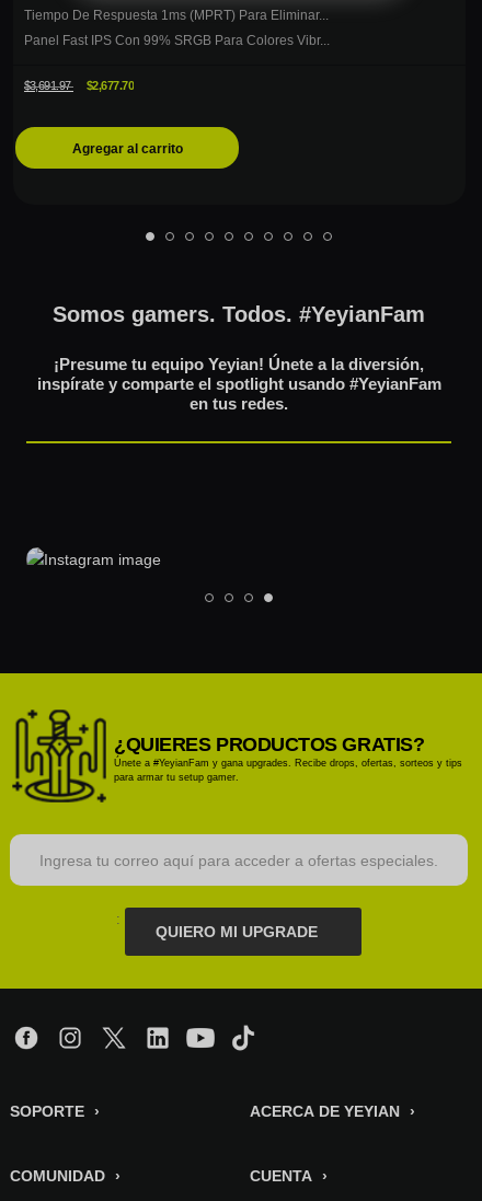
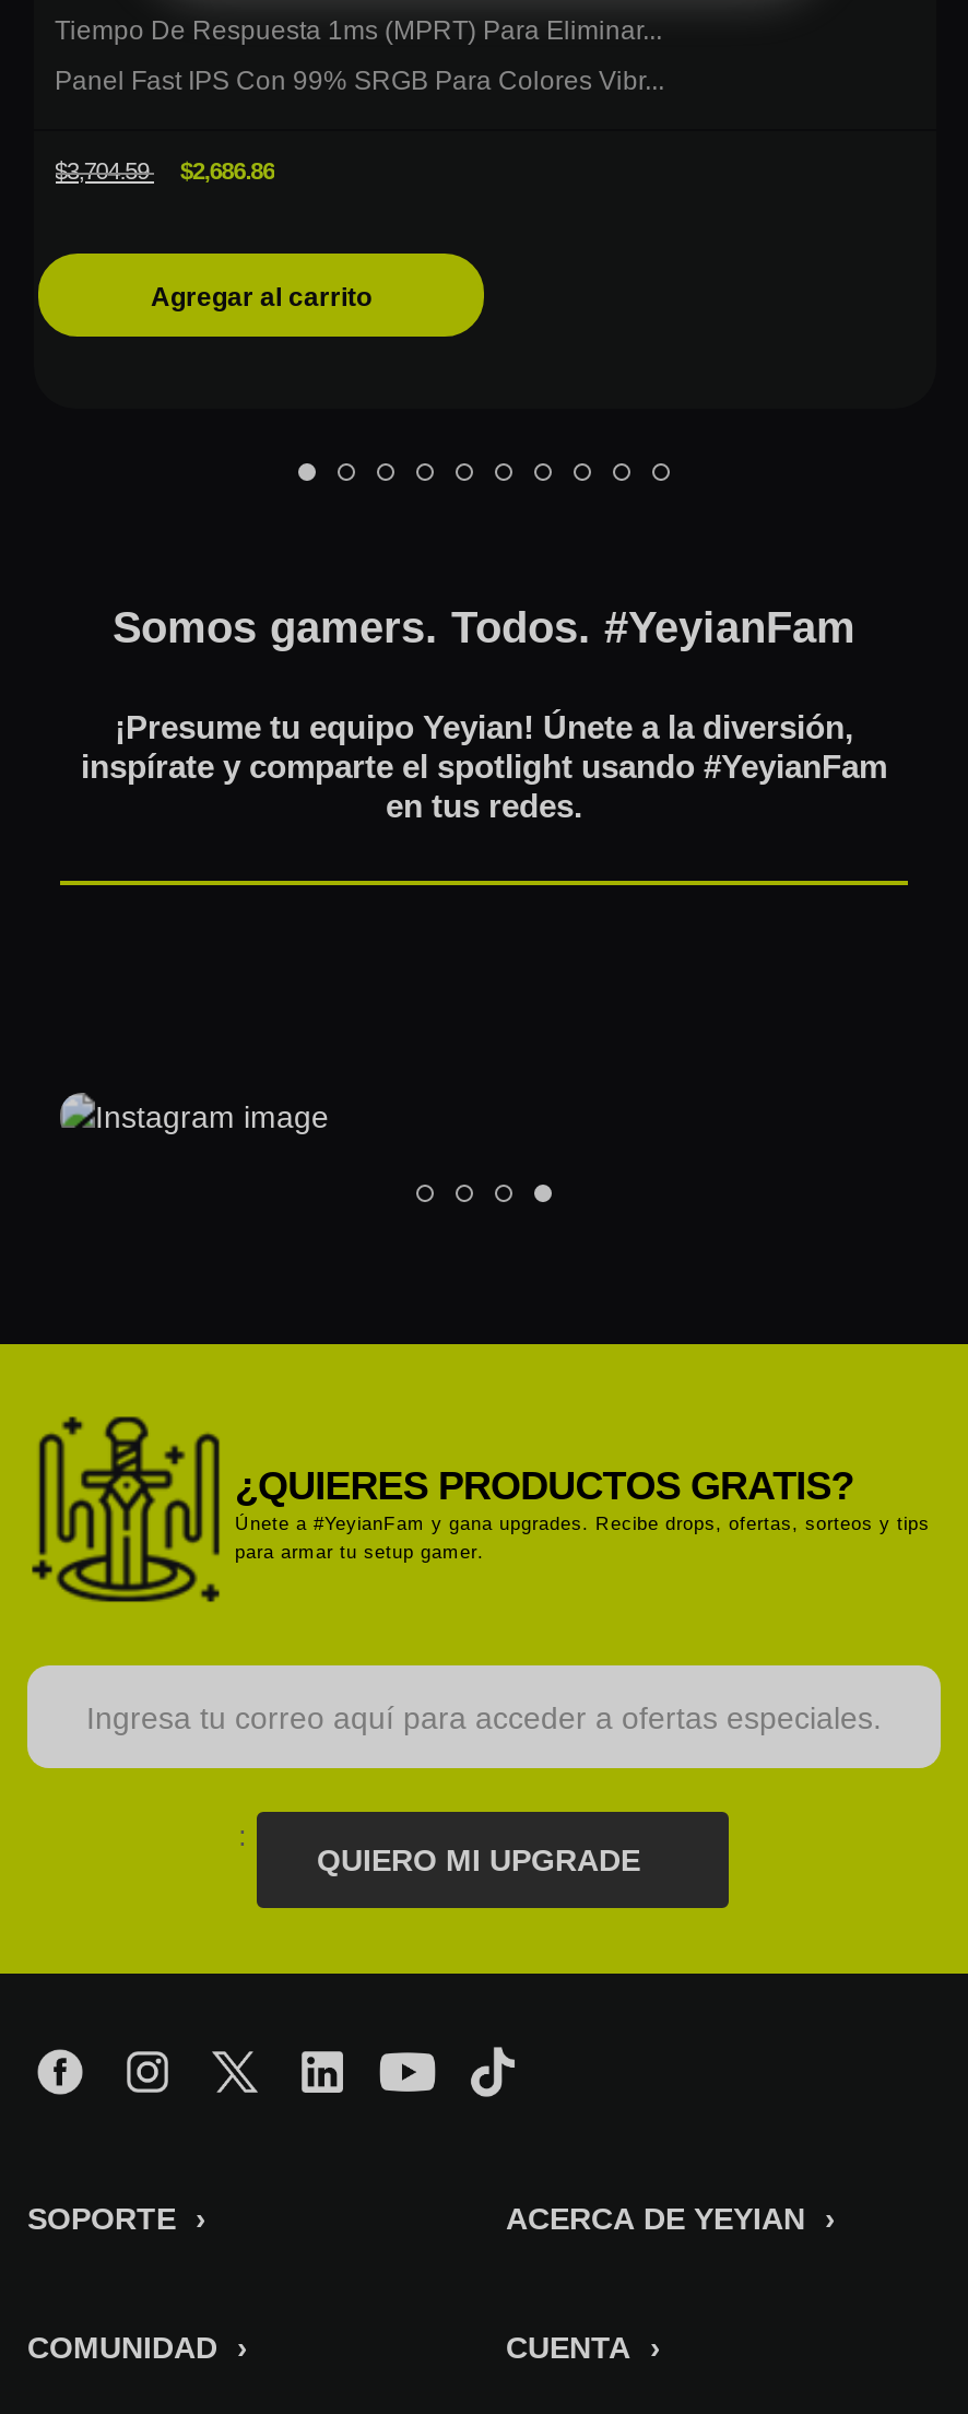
- $3,691.97
+ $3,704.59

- $2,677.70
+ $2,686.86
